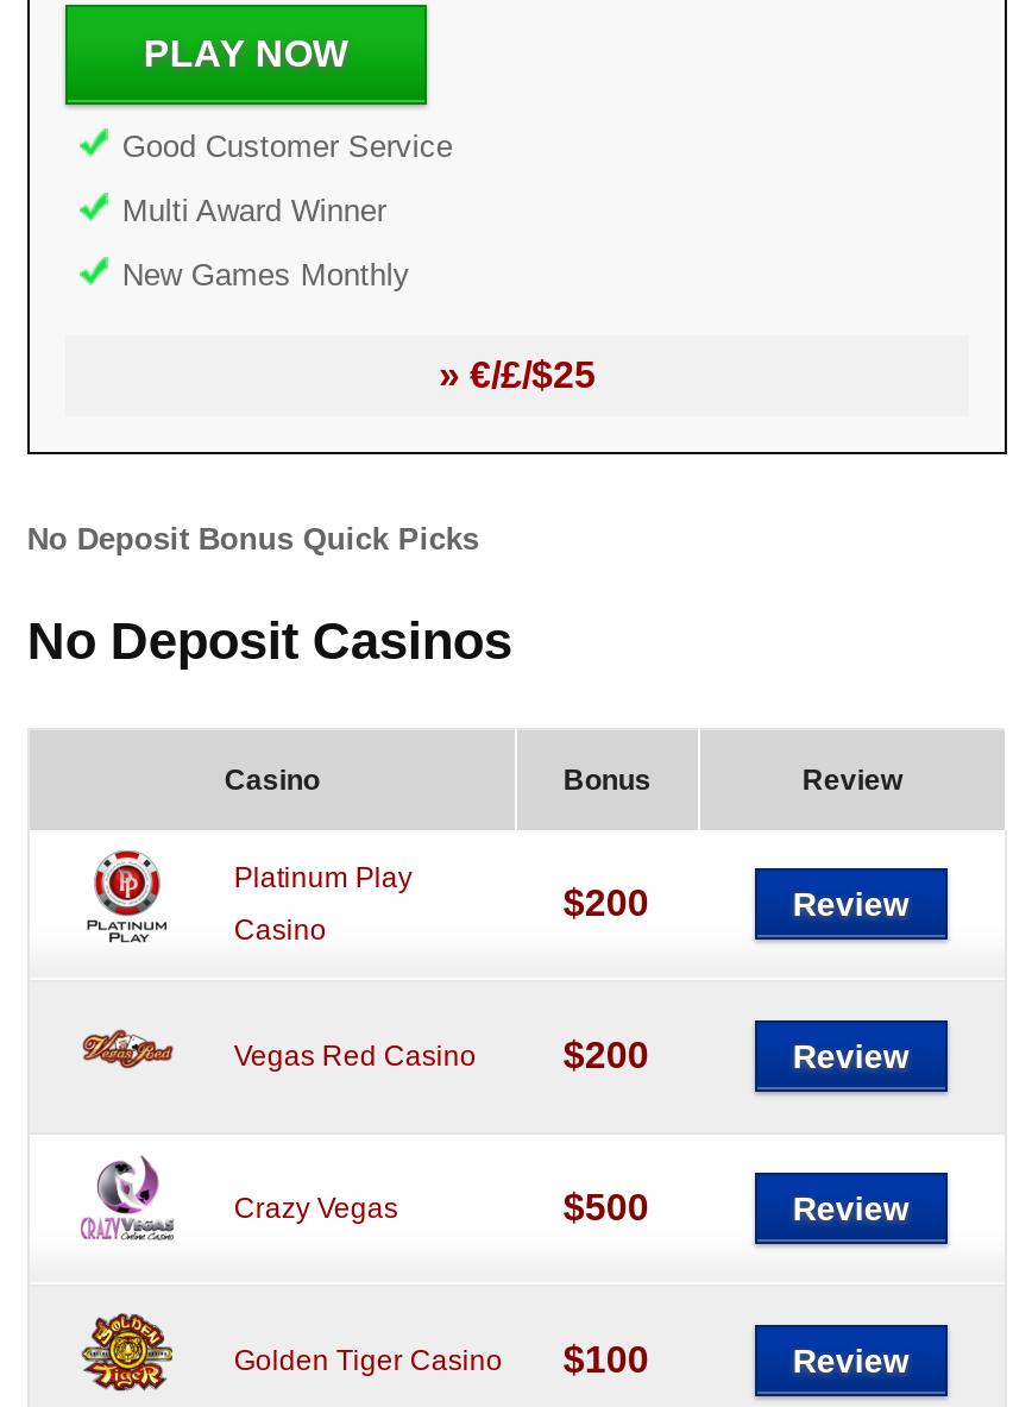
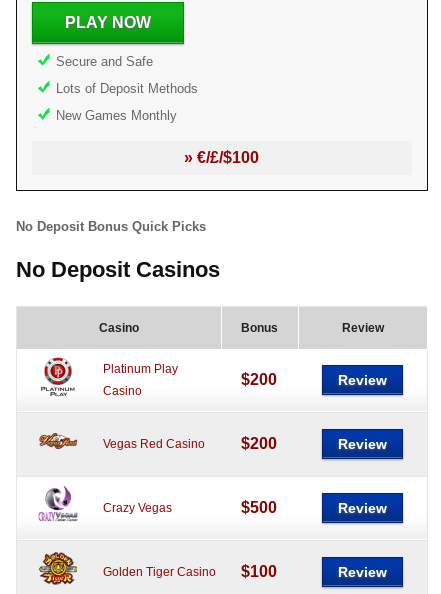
- Good Customer Service
+ Secure and Safe

- Multi Award Winner
+ Lots of Deposit Methods

- » €/£/$25
+ » €/£/$100
